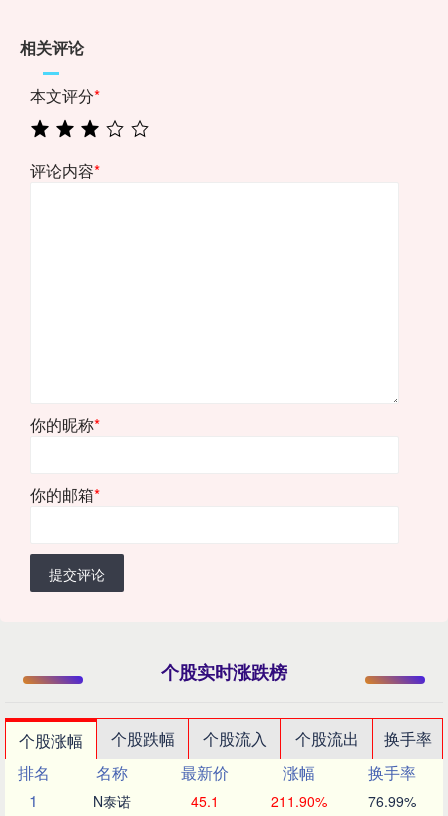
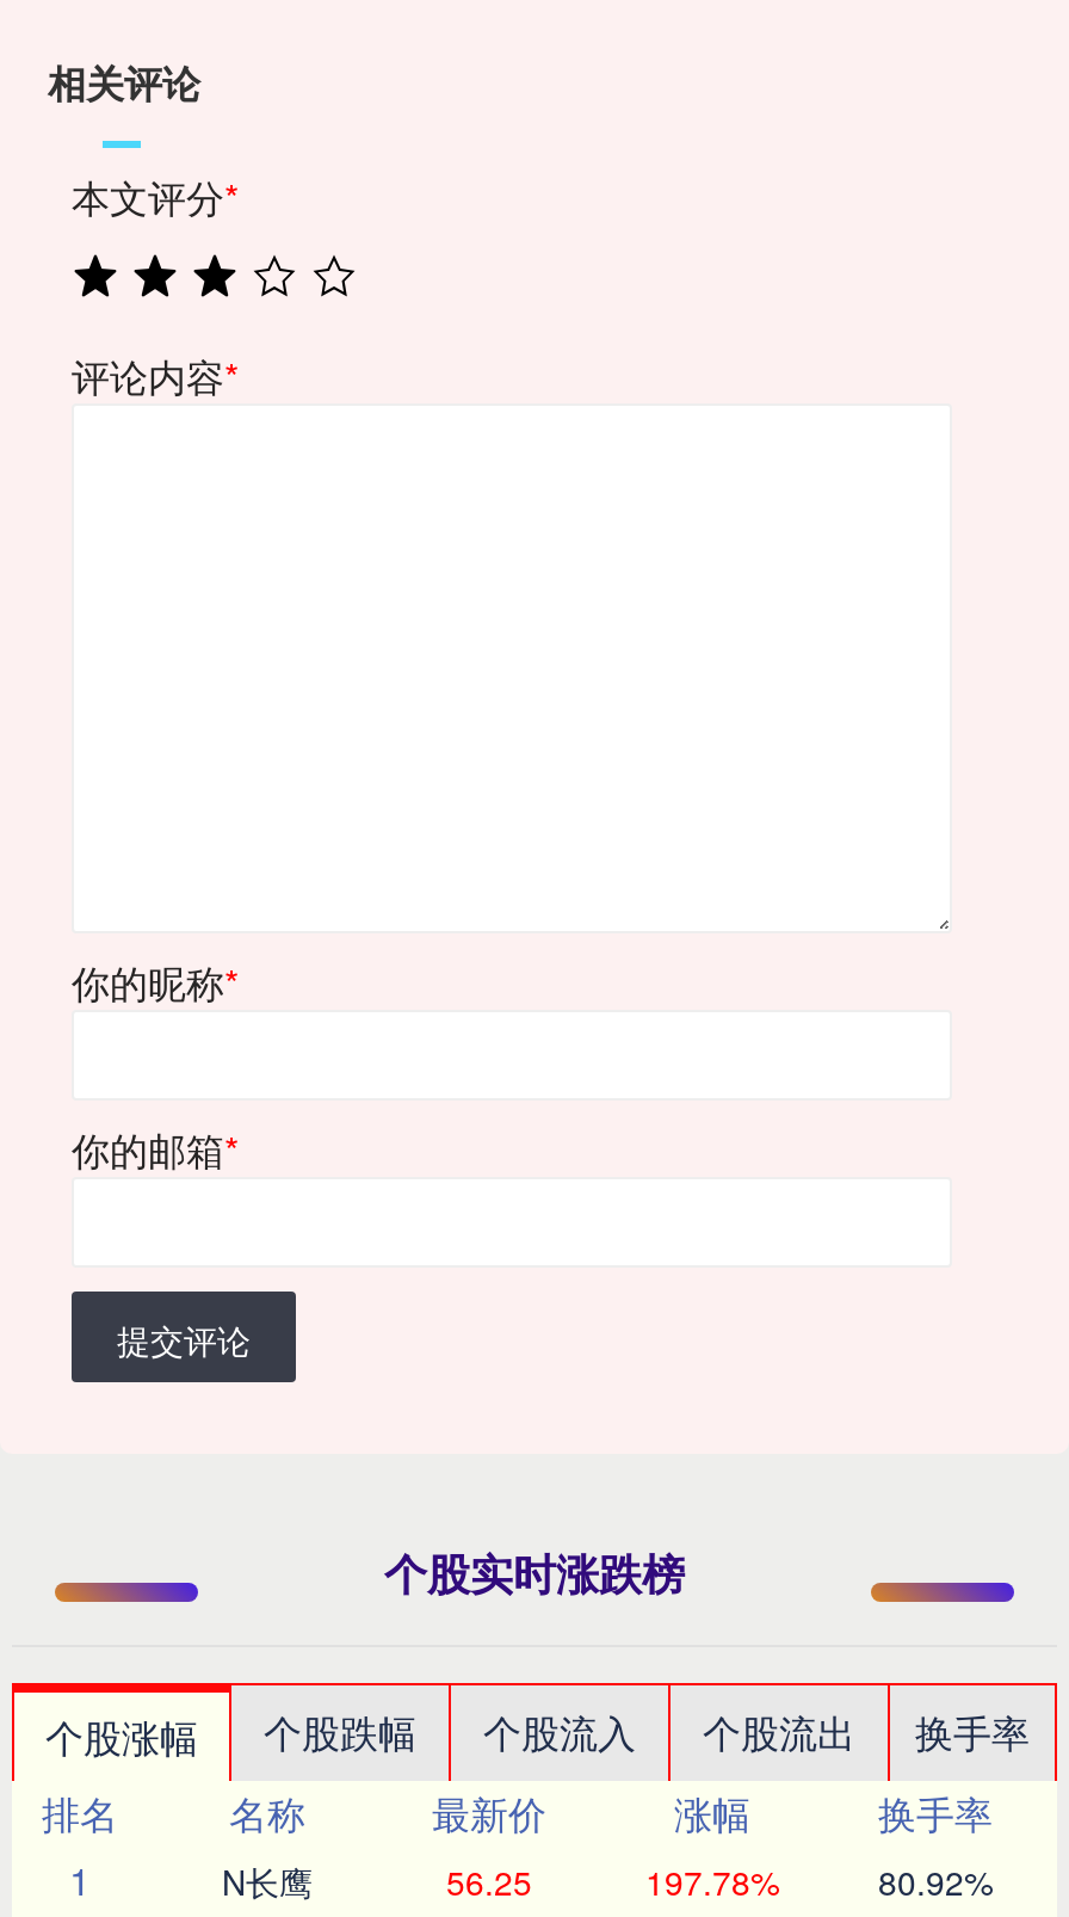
- N泰诺
+ N长鹰

- 45.1
+ 56.25

- 211.90%
+ 197.78%

- 76.99%
+ 80.92%
